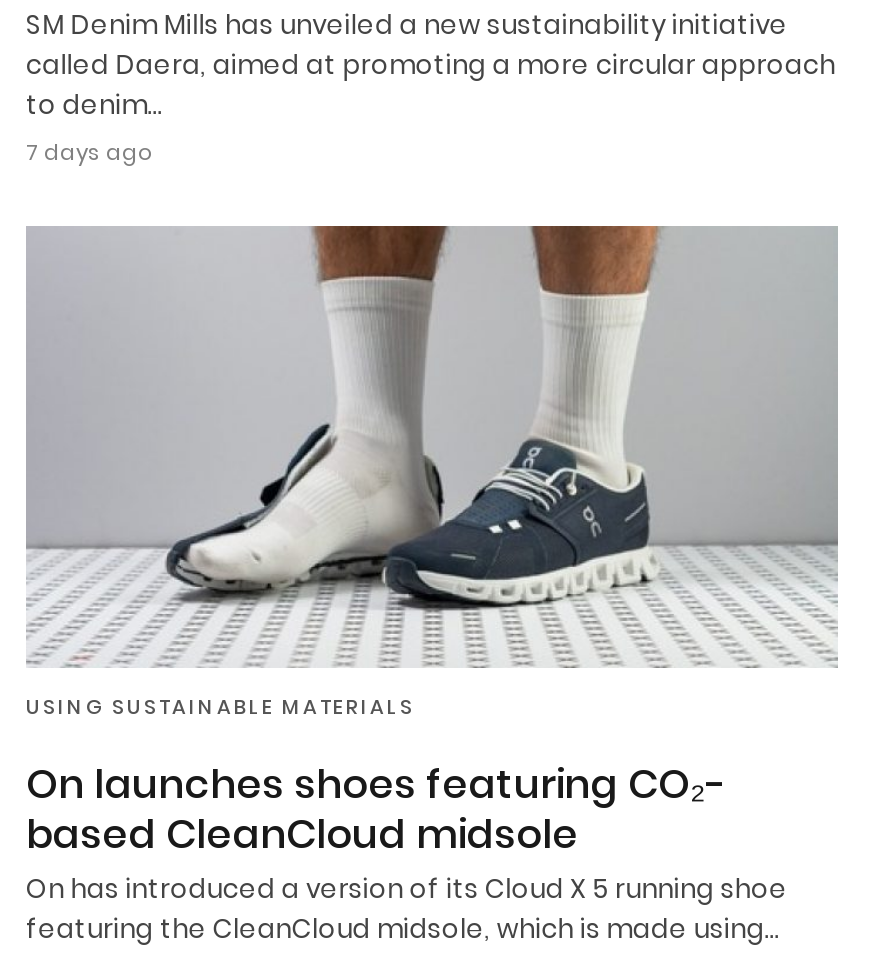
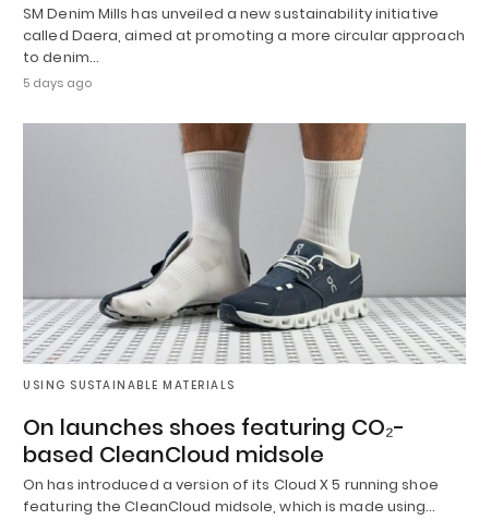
- 7 days ago
+ 5 days ago
